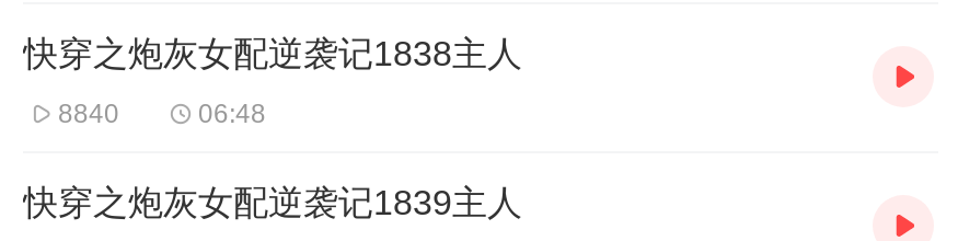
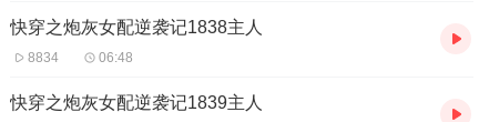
- 8840
+ 8834
